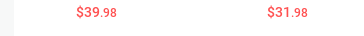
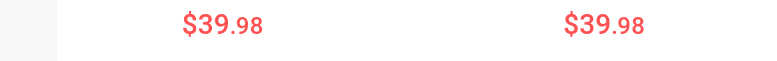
- $31.98
+ $39.98
